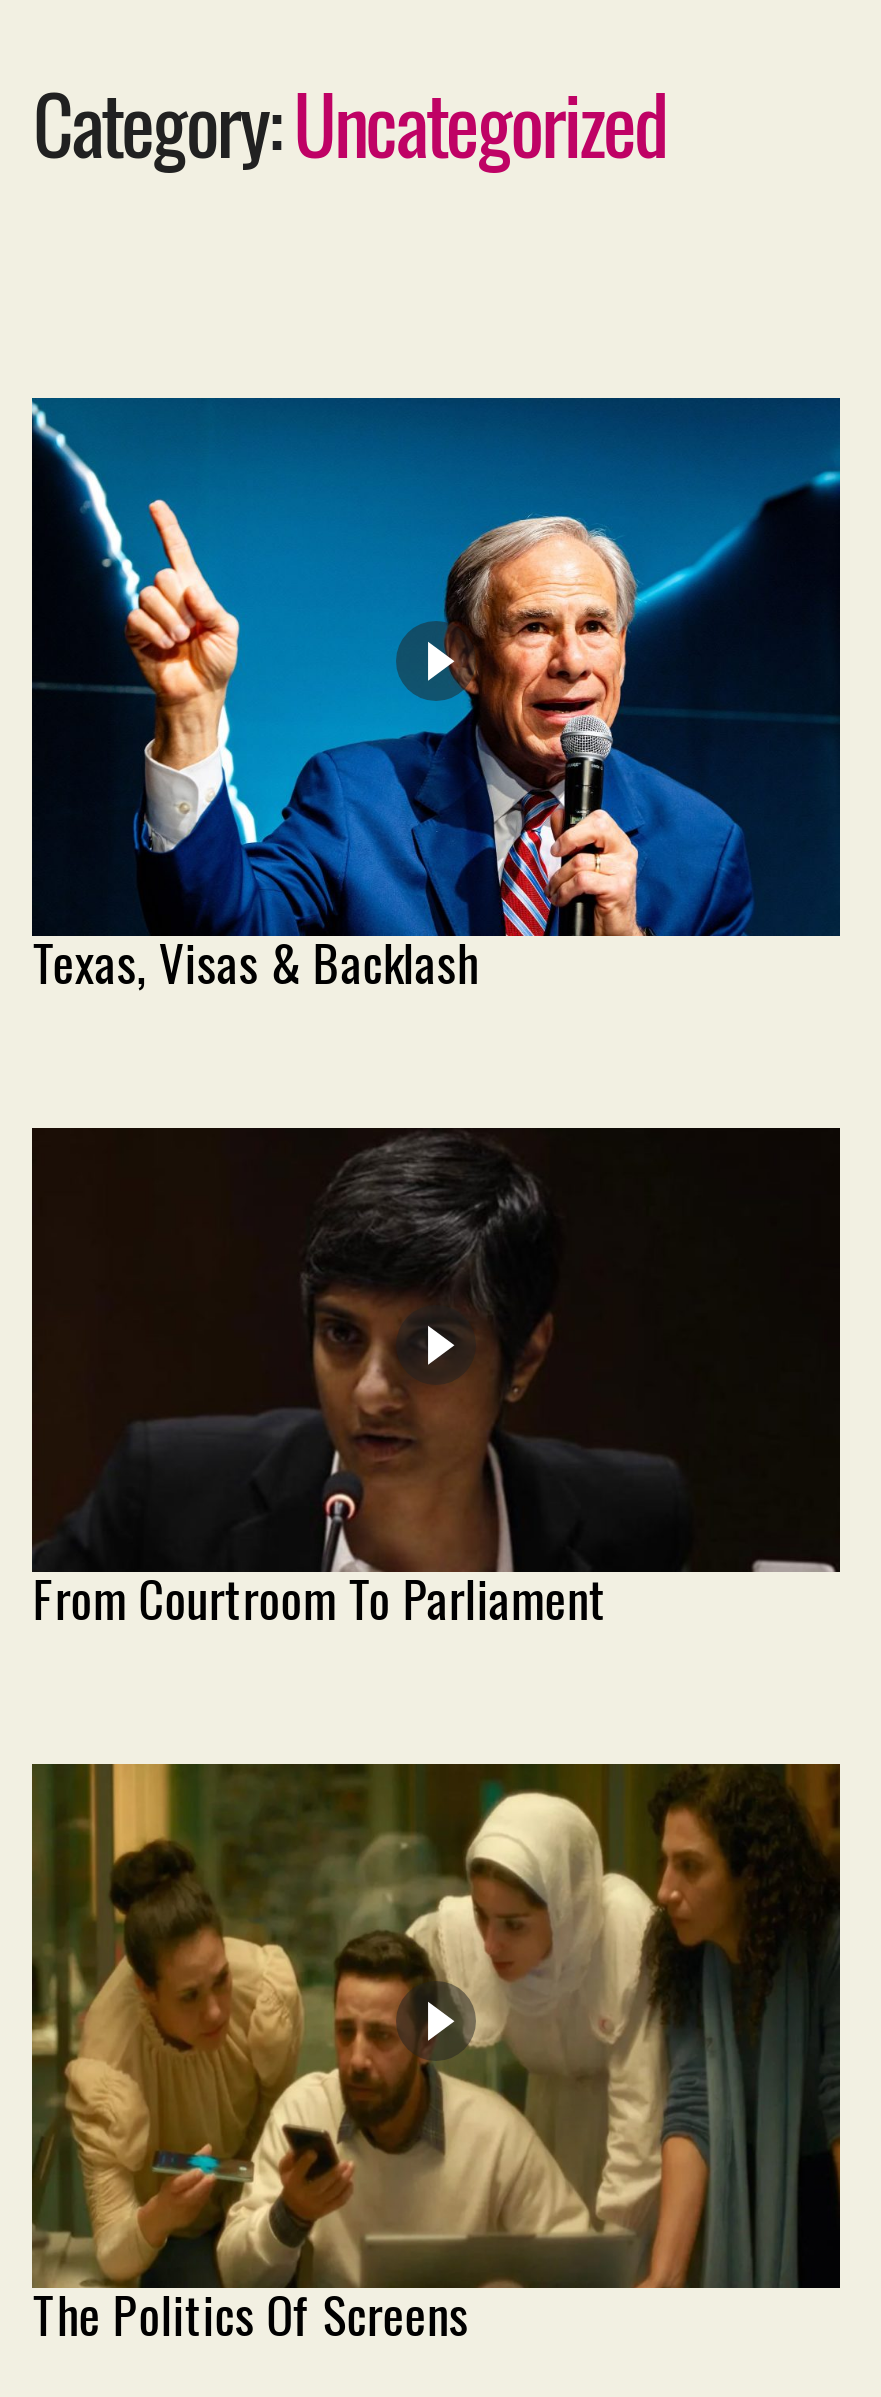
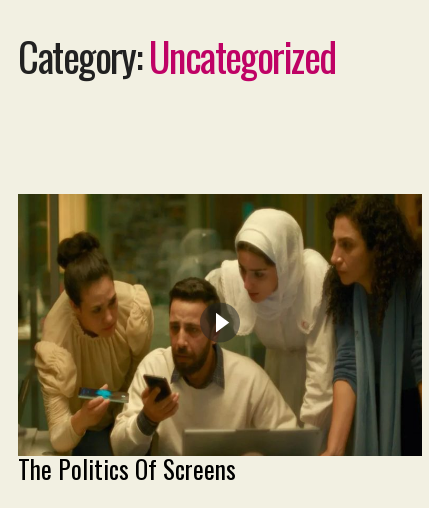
- [image]
- Texas, Visas & Backlash

- [image]
- From Courtroom To Parliament
